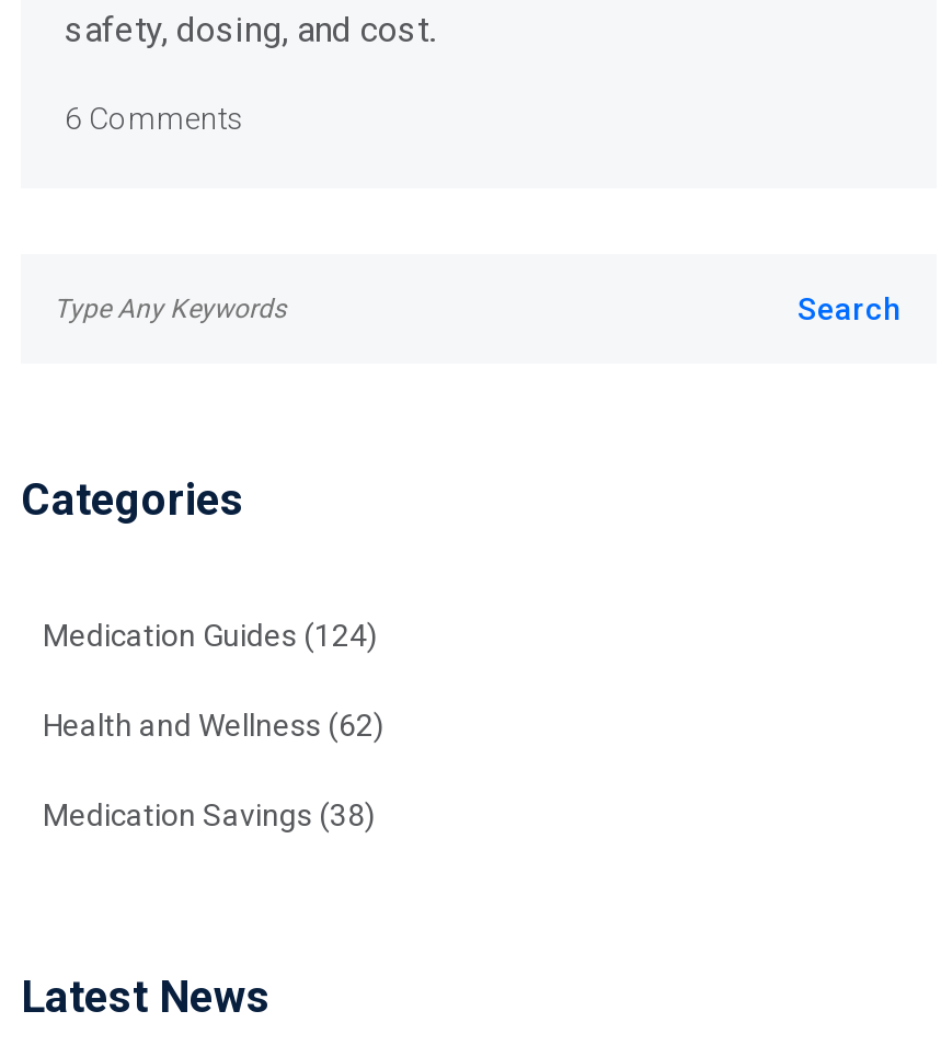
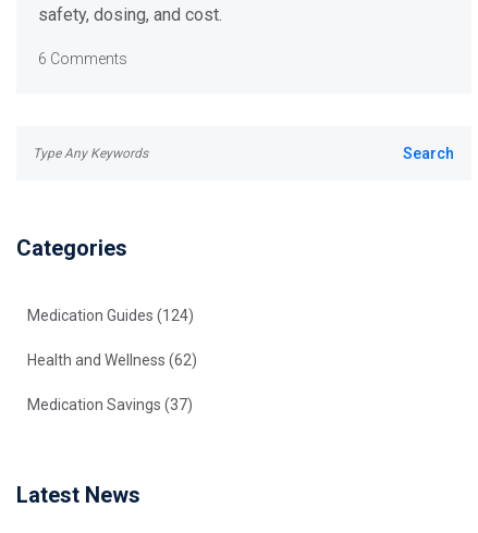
- Medication Savings (38)
+ Medication Savings (37)
